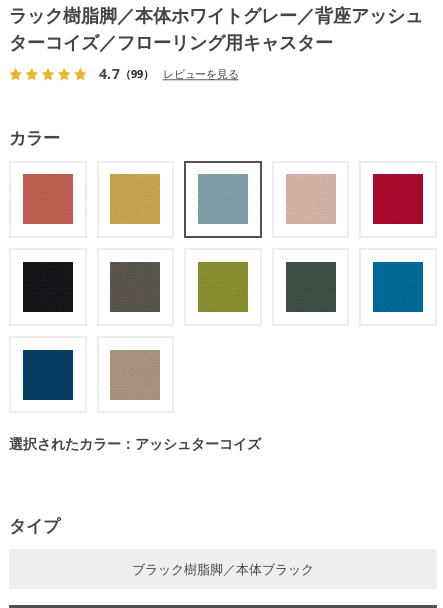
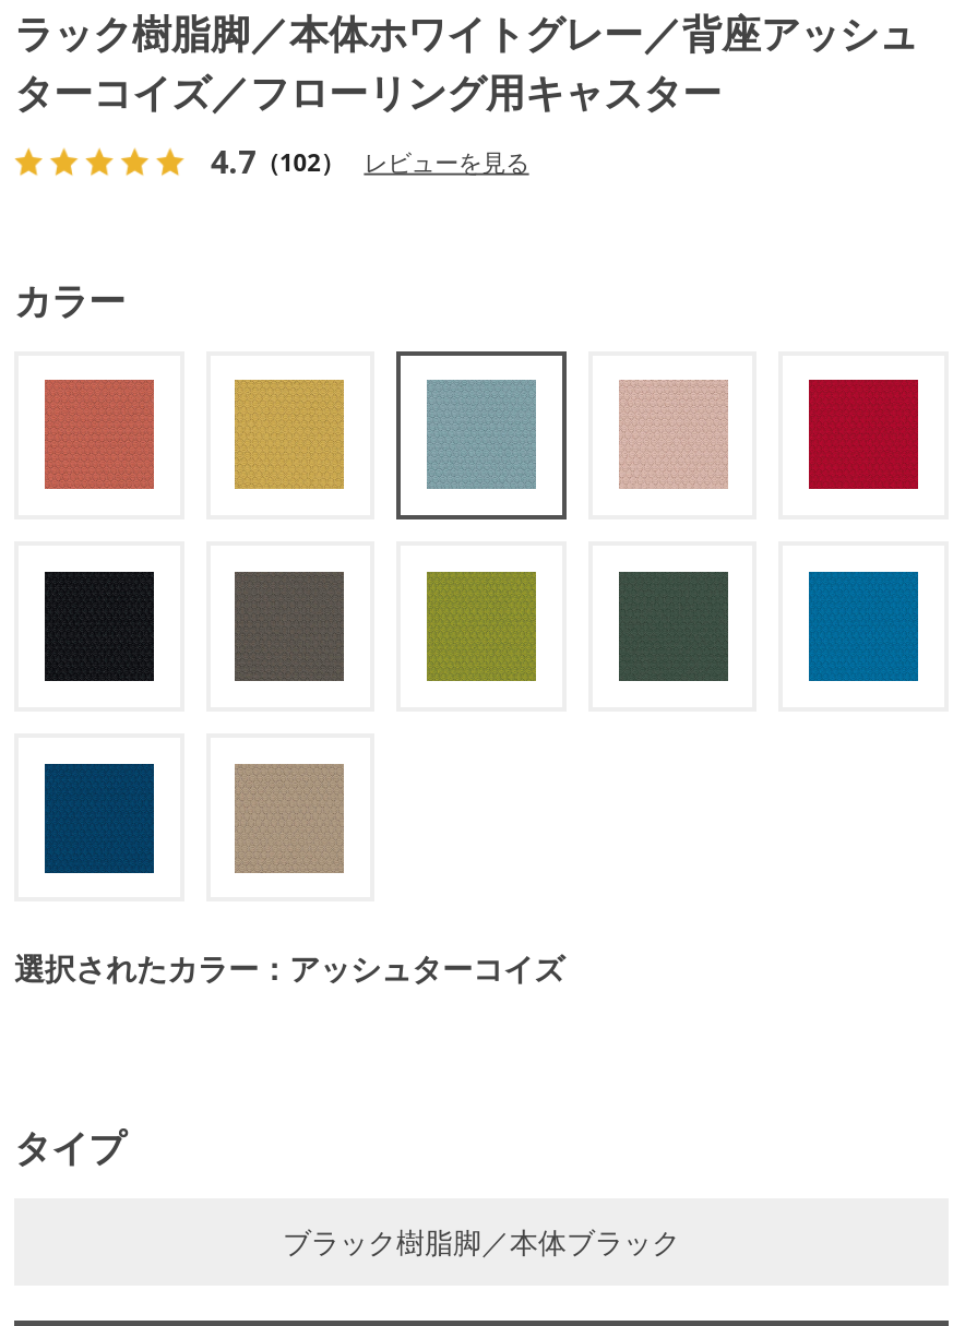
- 4.7（99） レビューを見る
+ 4.7（102） レビューを見る
